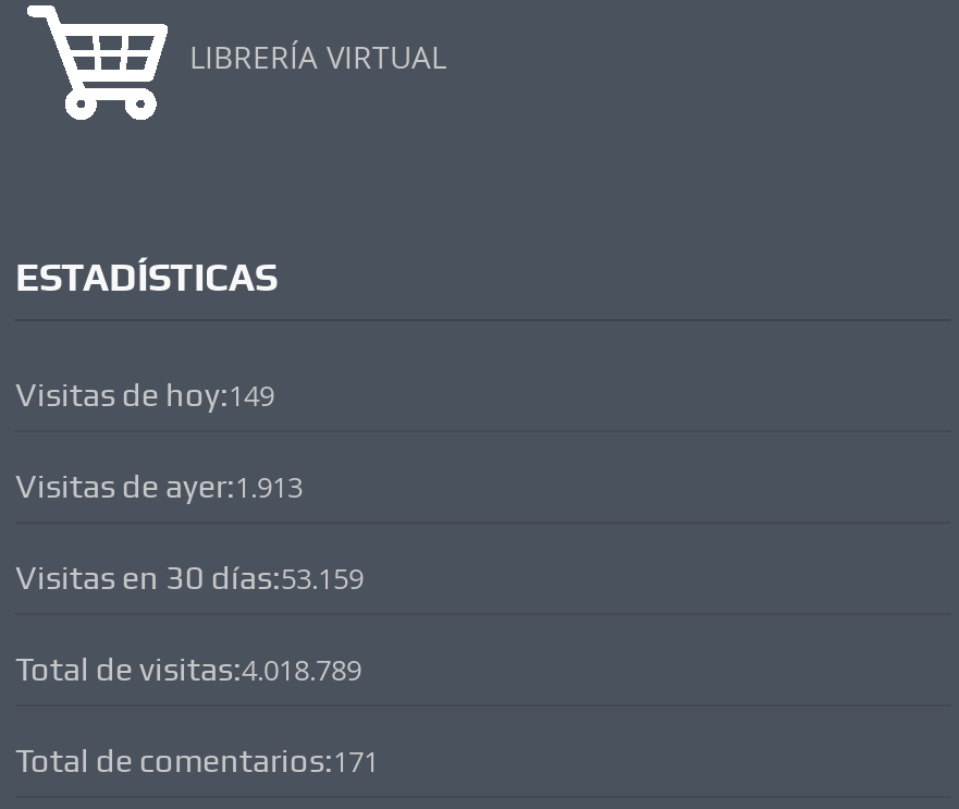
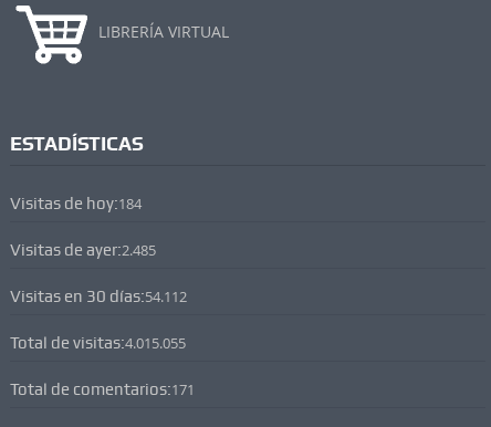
- Visitas de hoy:149
+ Visitas de hoy:184

- Visitas de ayer:1.913
+ Visitas de ayer:2.485

- Visitas en 30 días:53.159
+ Visitas en 30 días:54.112

- Total de visitas:4.018.789
+ Total de visitas:4.015.055
